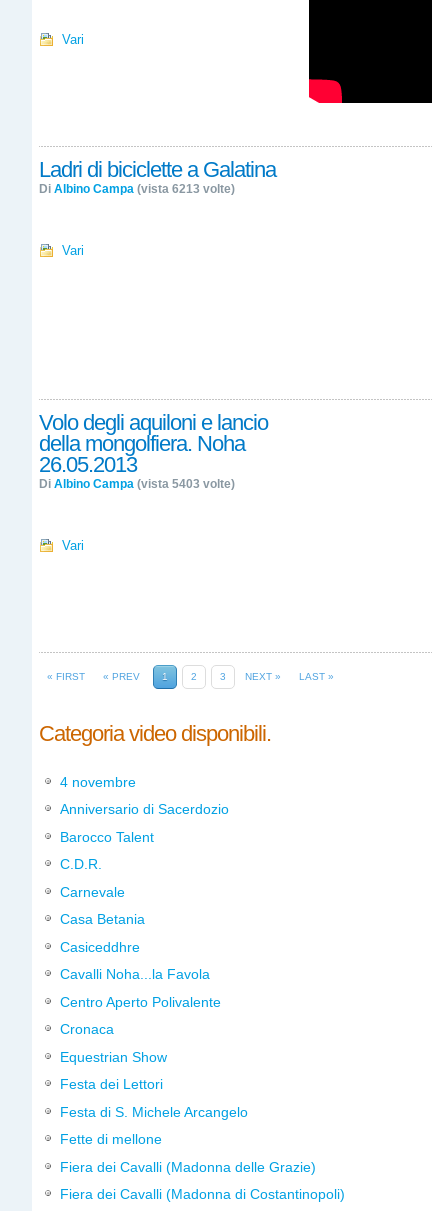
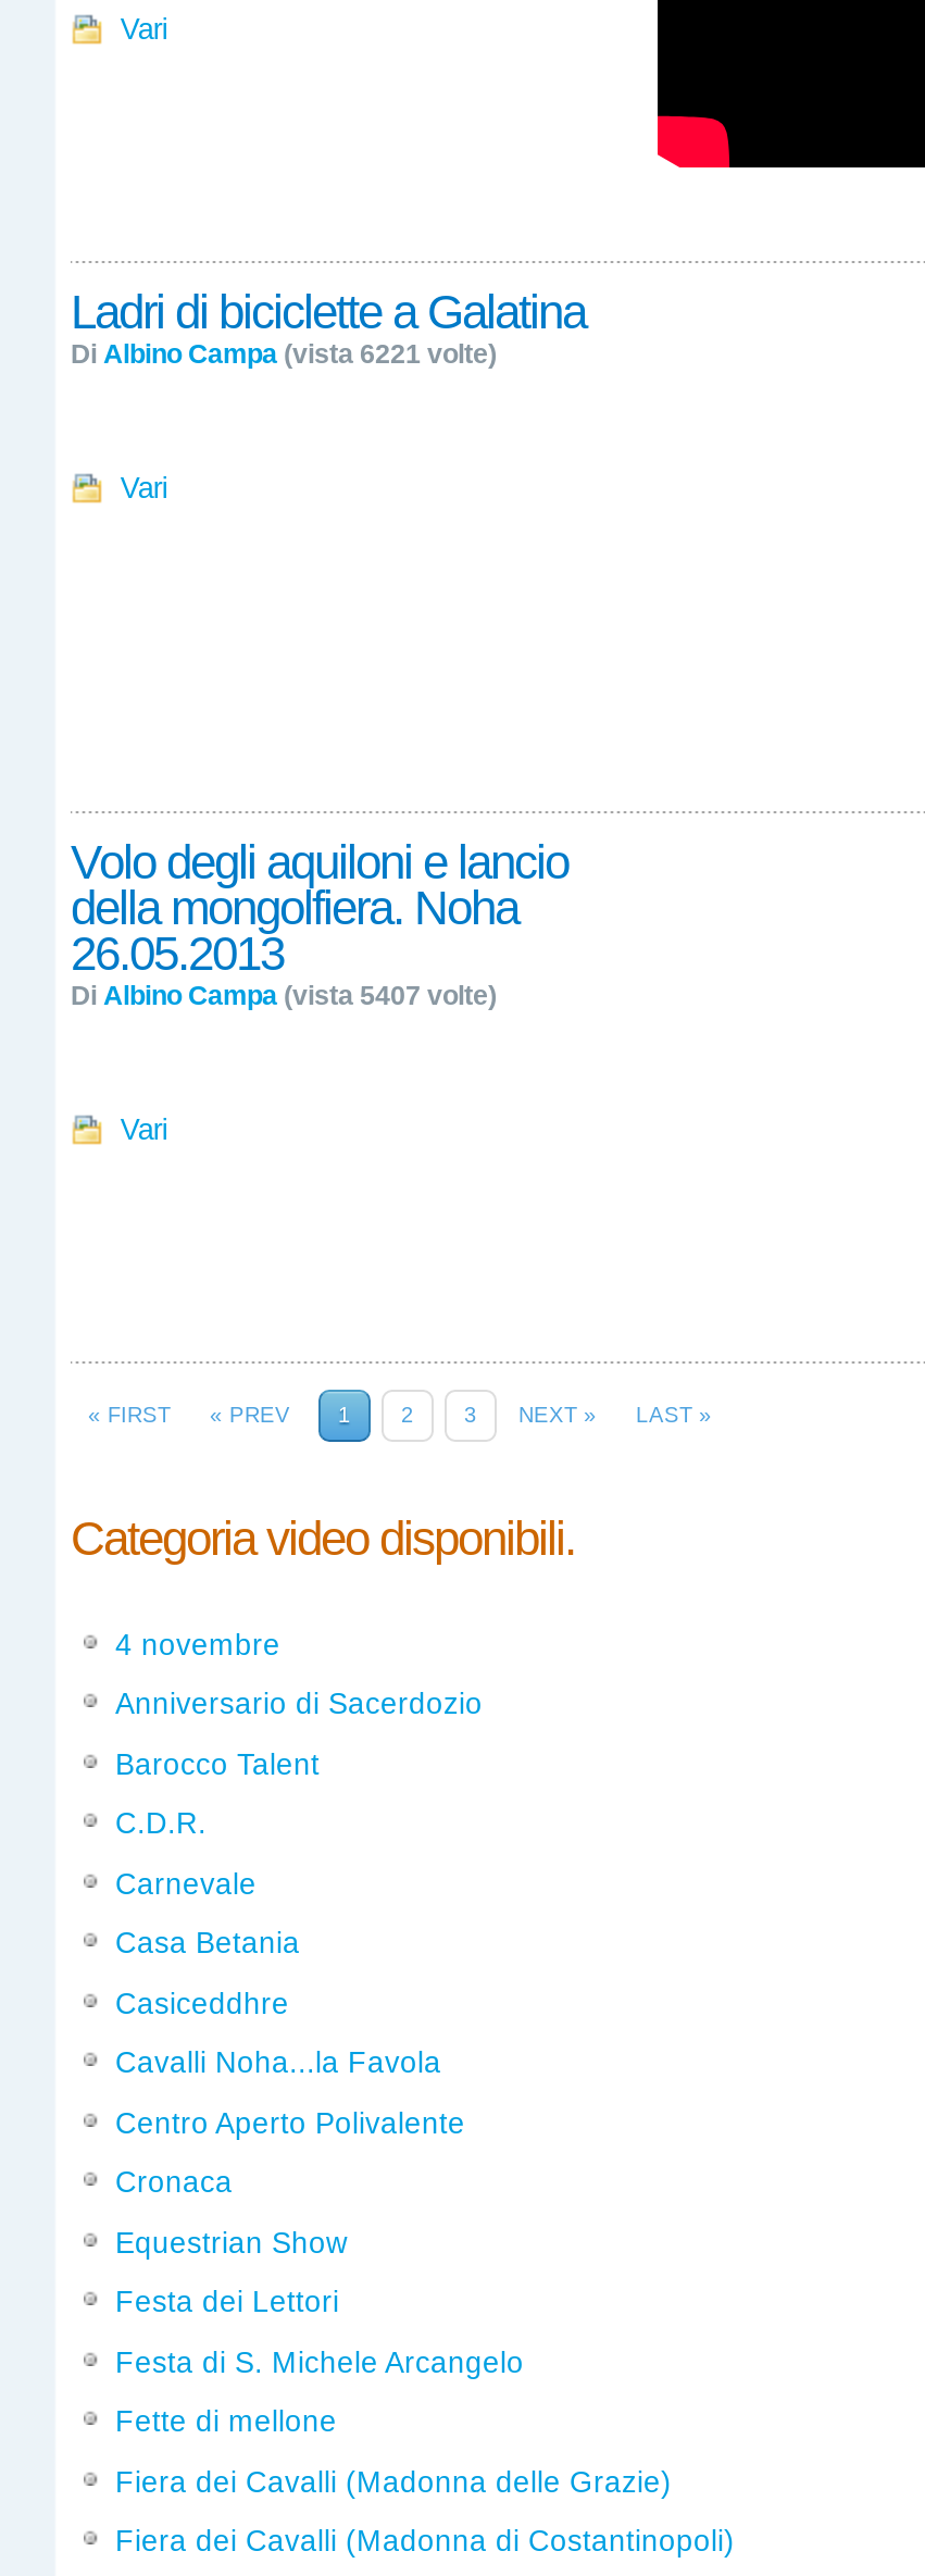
- Di Albino Campa (vista 6213 volte)
+ Di Albino Campa (vista 6221 volte)

- Di Albino Campa (vista 5403 volte)
+ Di Albino Campa (vista 5407 volte)
